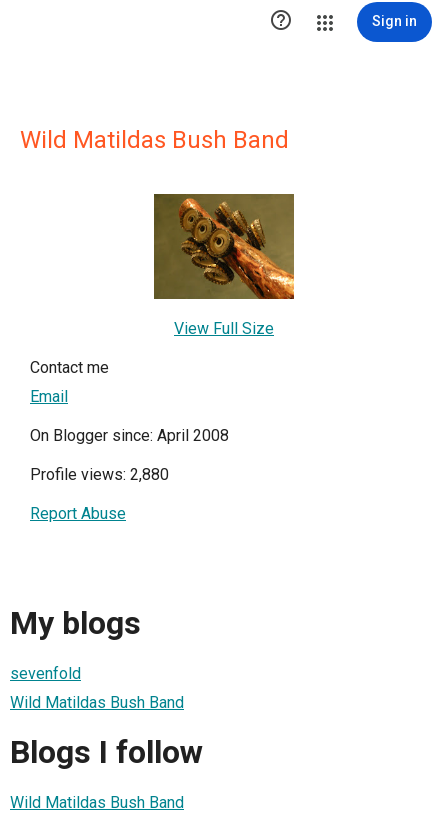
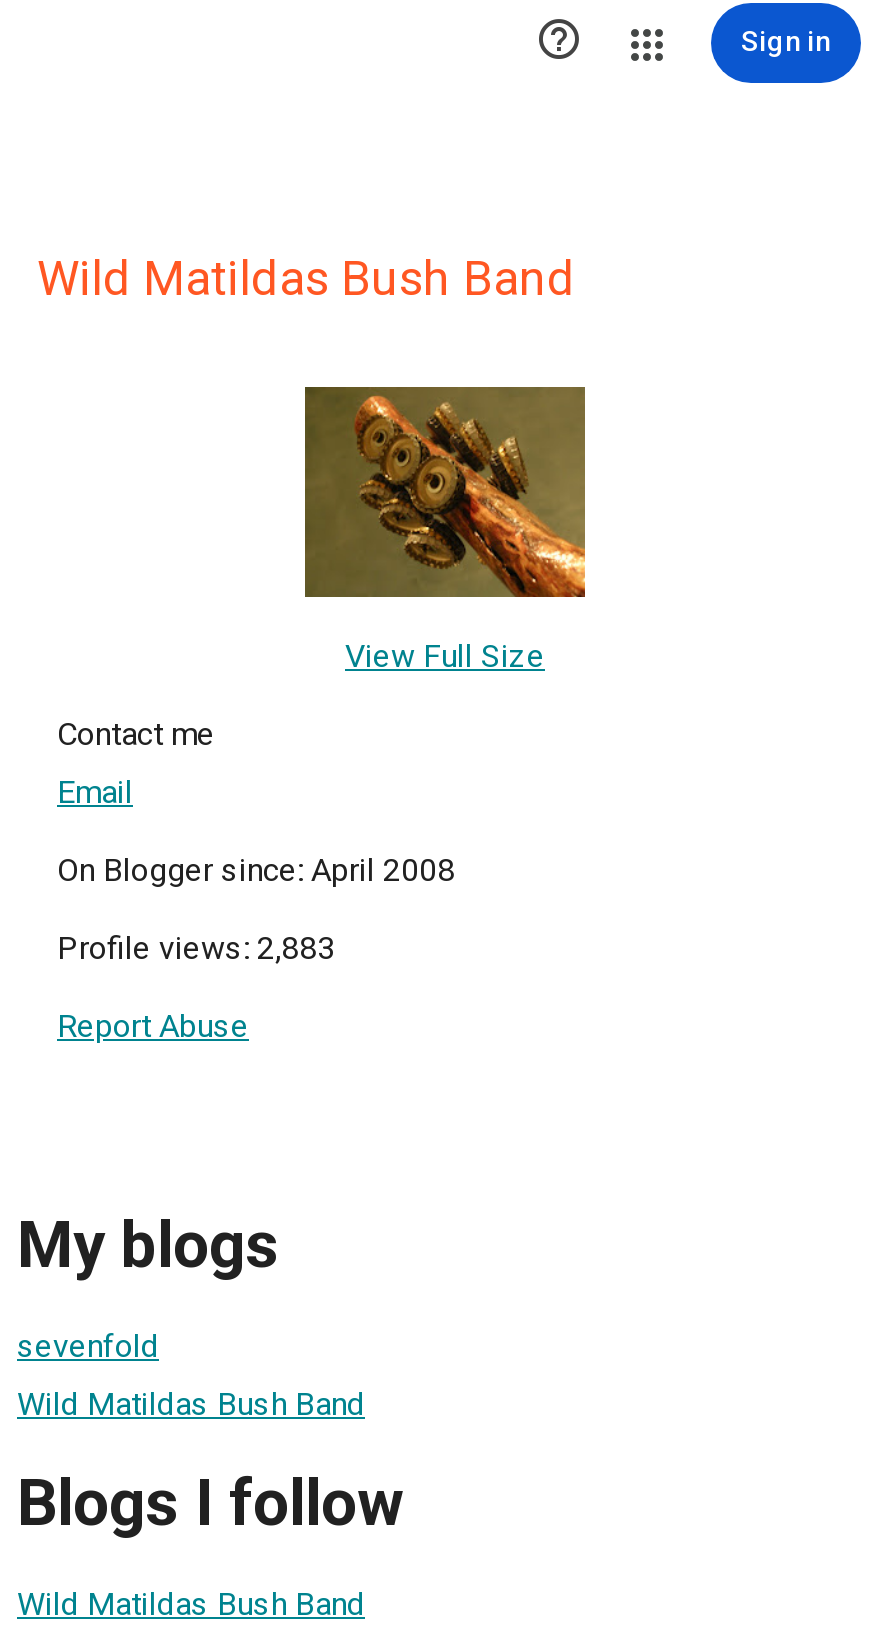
- Profile views: 2,880
+ Profile views: 2,883
